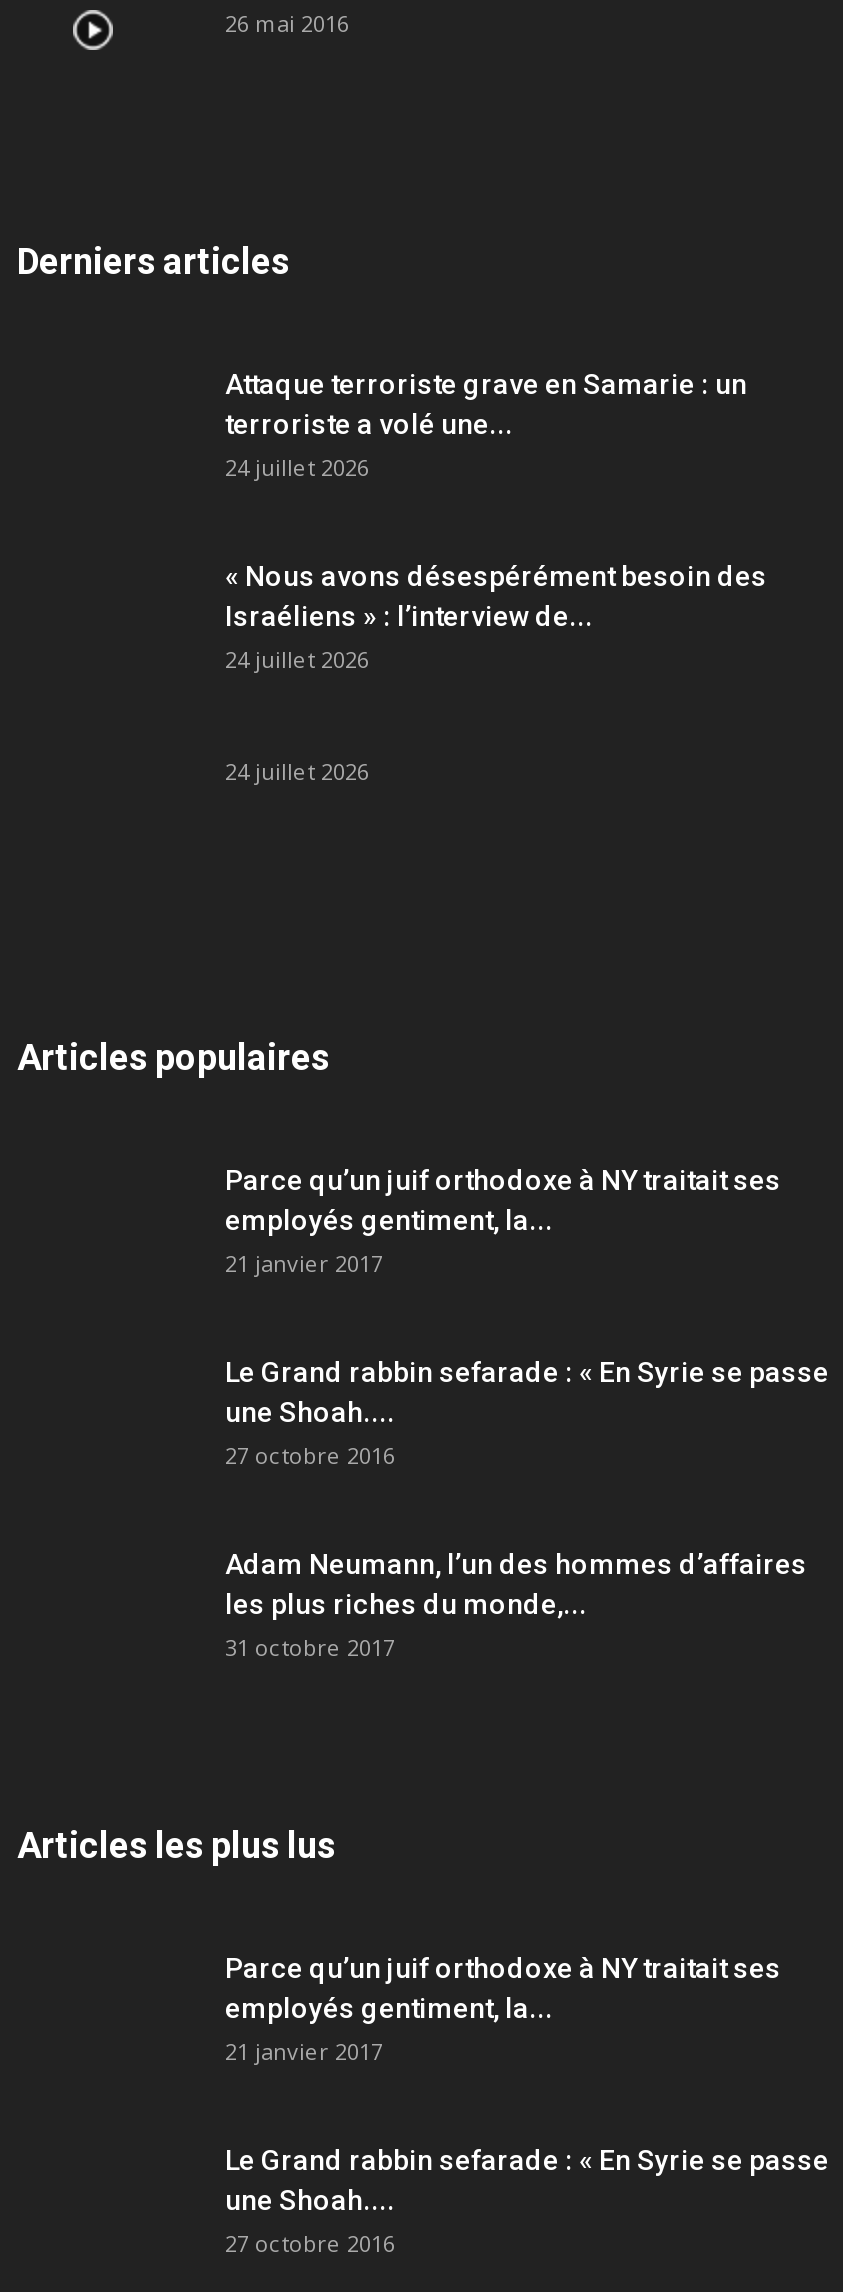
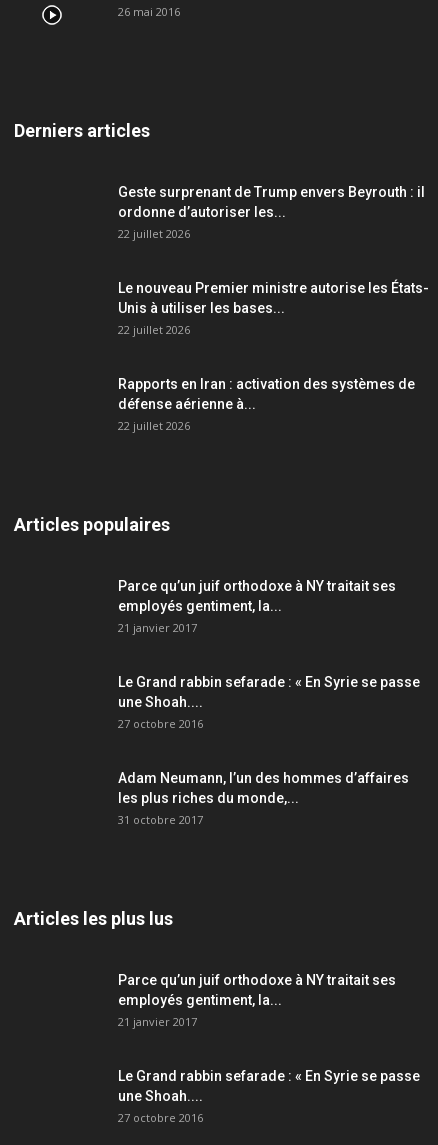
- Attaque terroriste grave en Samarie : un
- terroriste a volé une...
- 24 juillet 2026
+ Geste surprenant de Trump envers Beyrouth : il
+ ordonne d’autoriser les...
+ 22 juillet 2026

- « Nous avons désespérément besoin des
- Israéliens » : l’interview de...
- 24 juillet 2026
+ Le nouveau Premier ministre autorise les États-
+ Unis à utiliser les bases...
+ 22 juillet 2026

- 24 juillet 2026
+ Rapports en Iran : activation des systèmes de
+ défense aérienne à...
+ 22 juillet 2026
